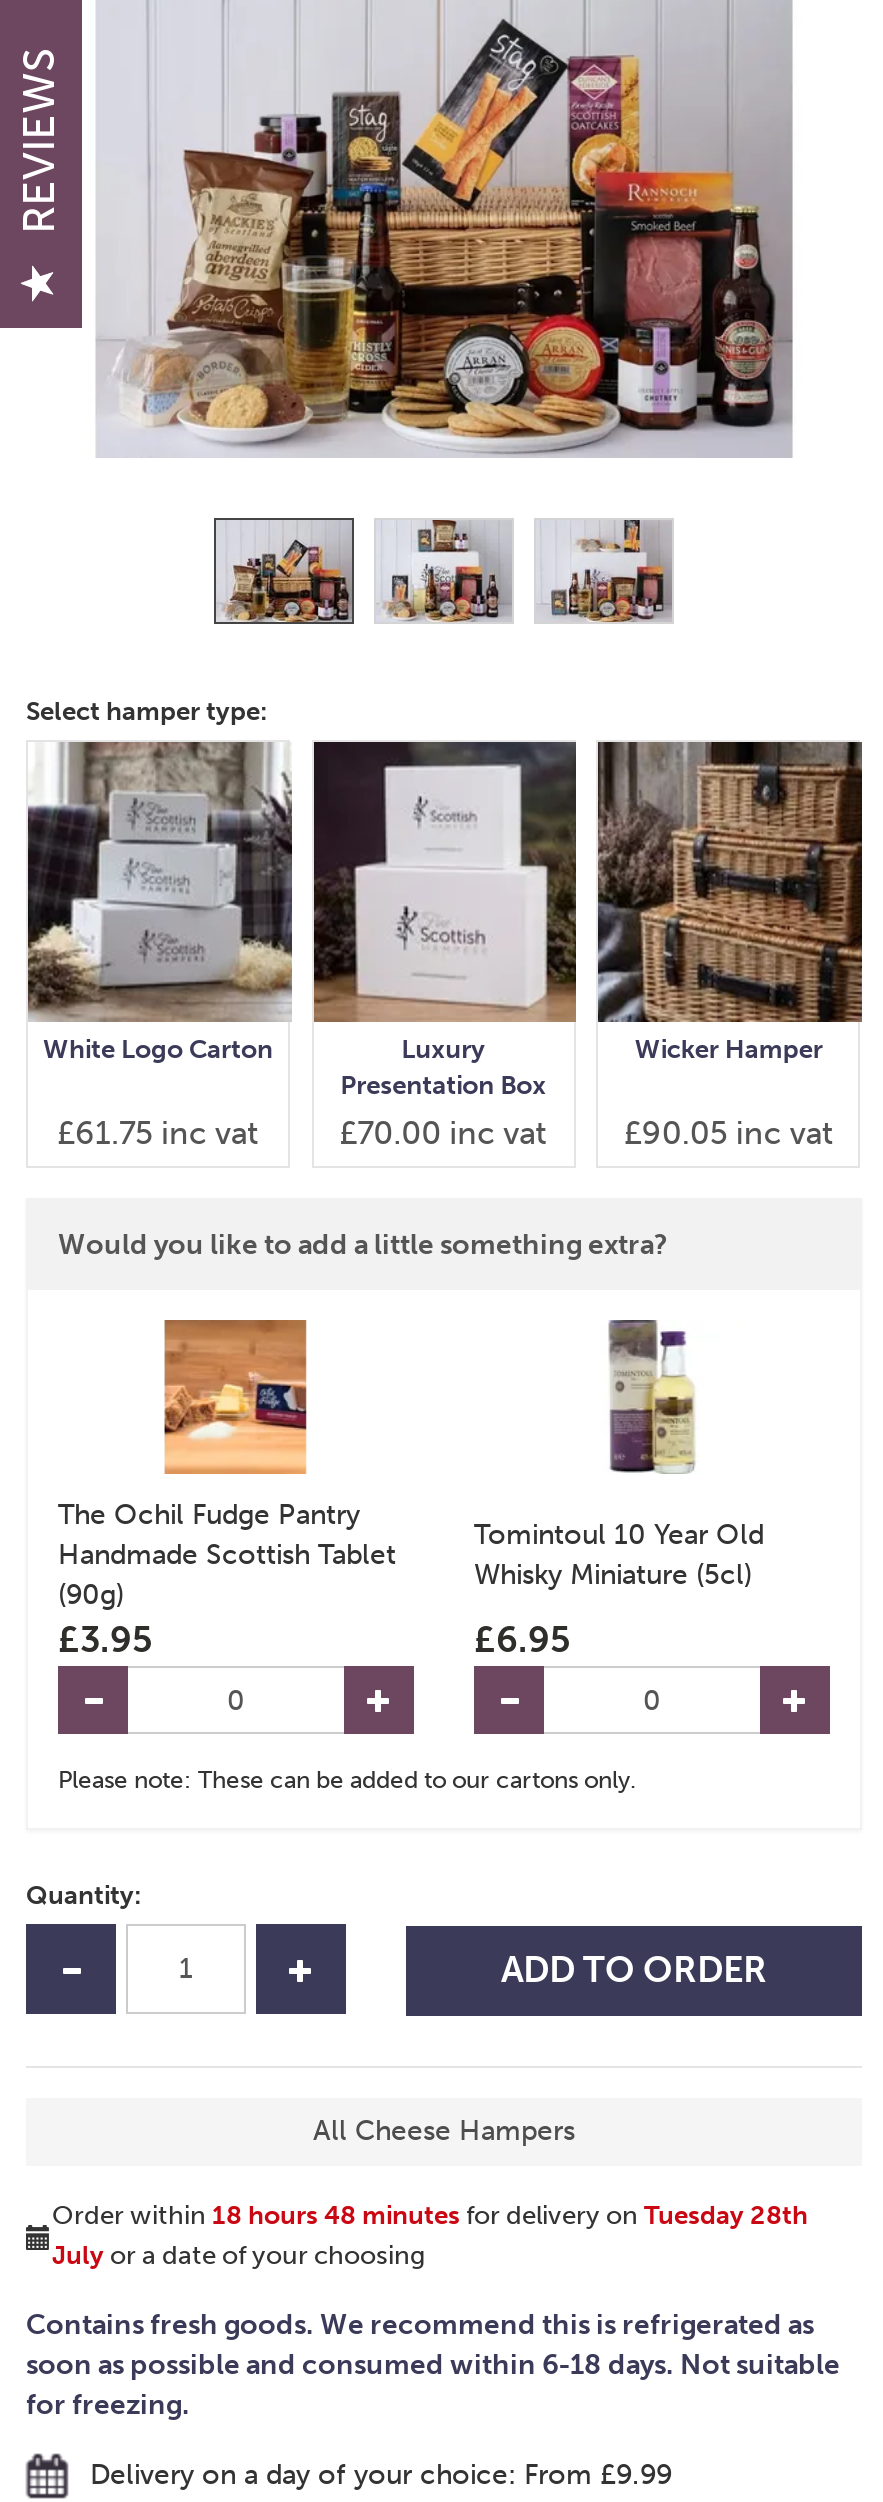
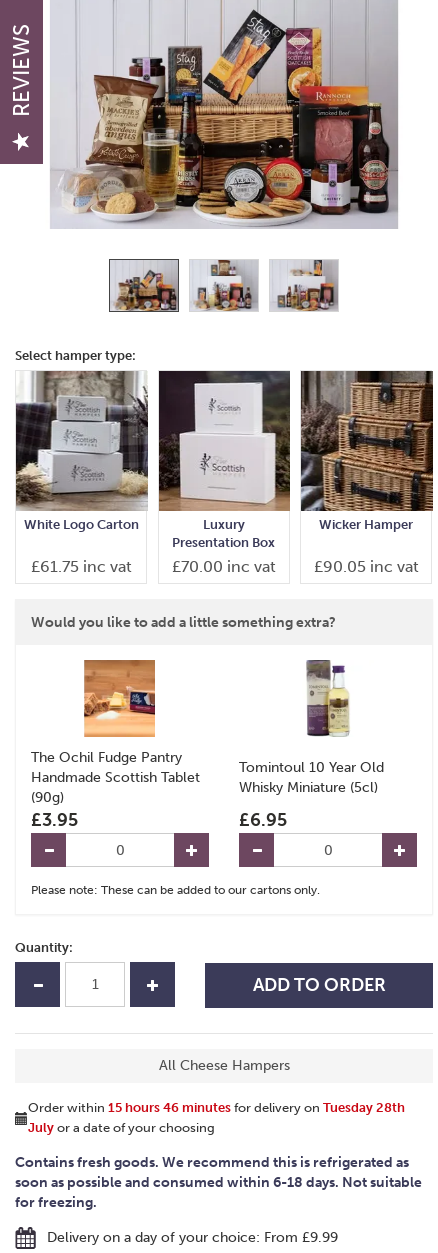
- Order within 18 hours 48 minutes for delivery on Tuesday 28th
+ Order within 15 hours 46 minutes for delivery on Tuesday 28th
